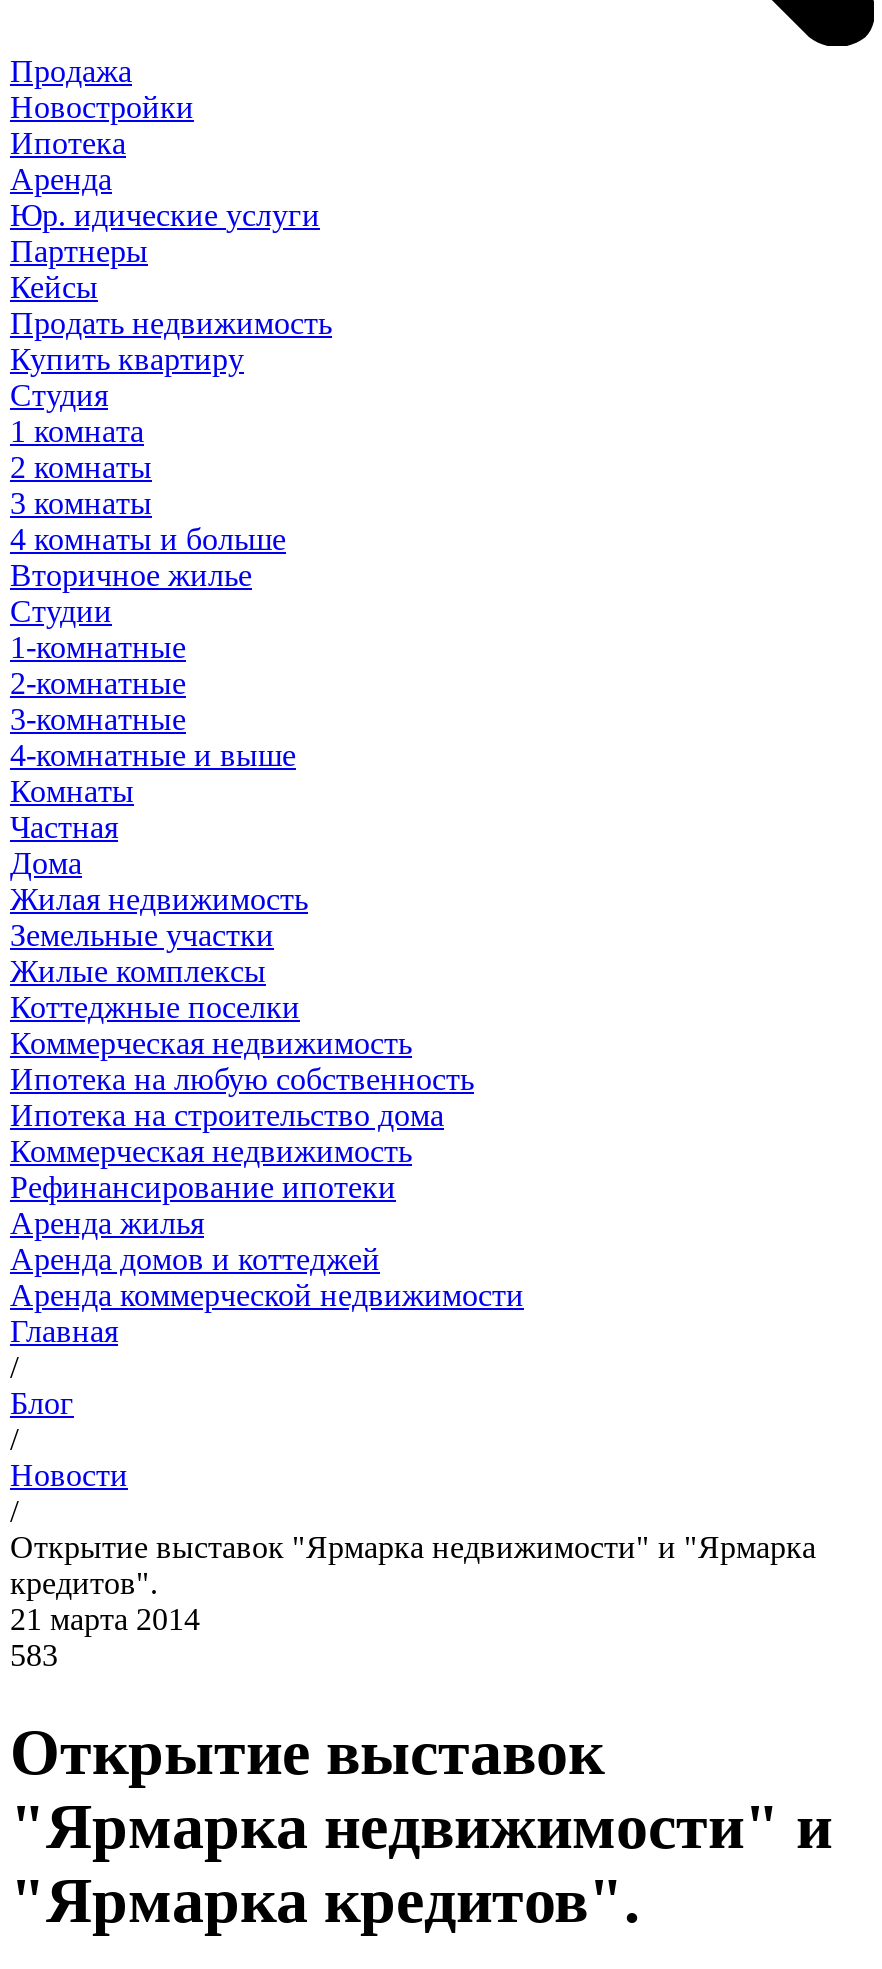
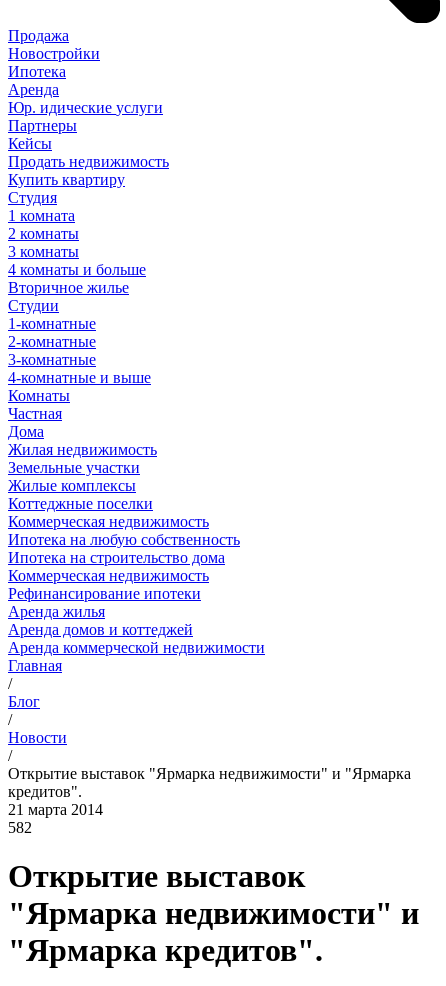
- 583
+ 582
